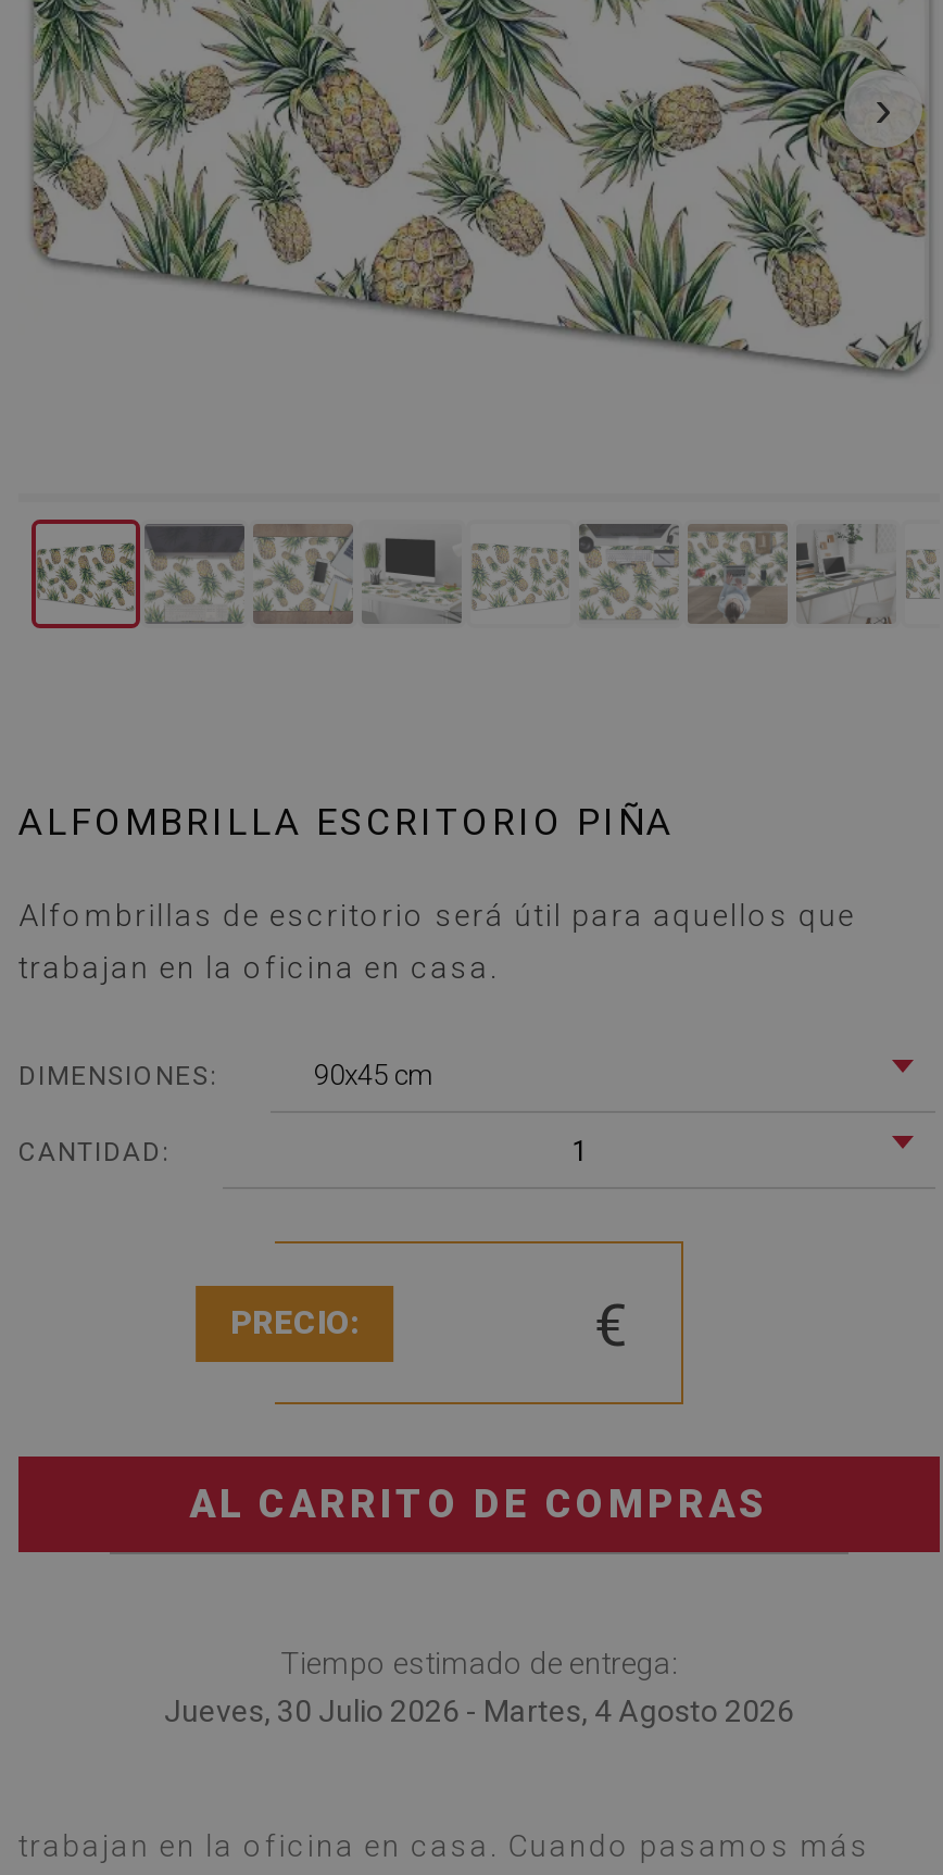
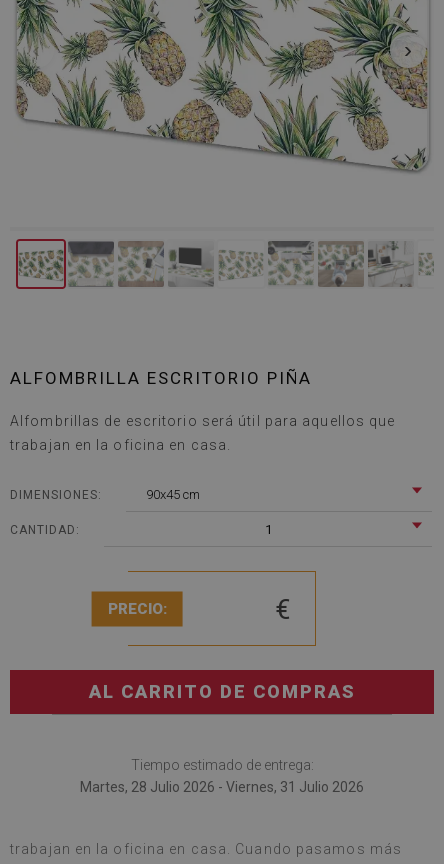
- Jueves, 30 Julio 2026 - Martes, 4 Agosto 2026
+ Martes, 28 Julio 2026 - Viernes, 31 Julio 2026
